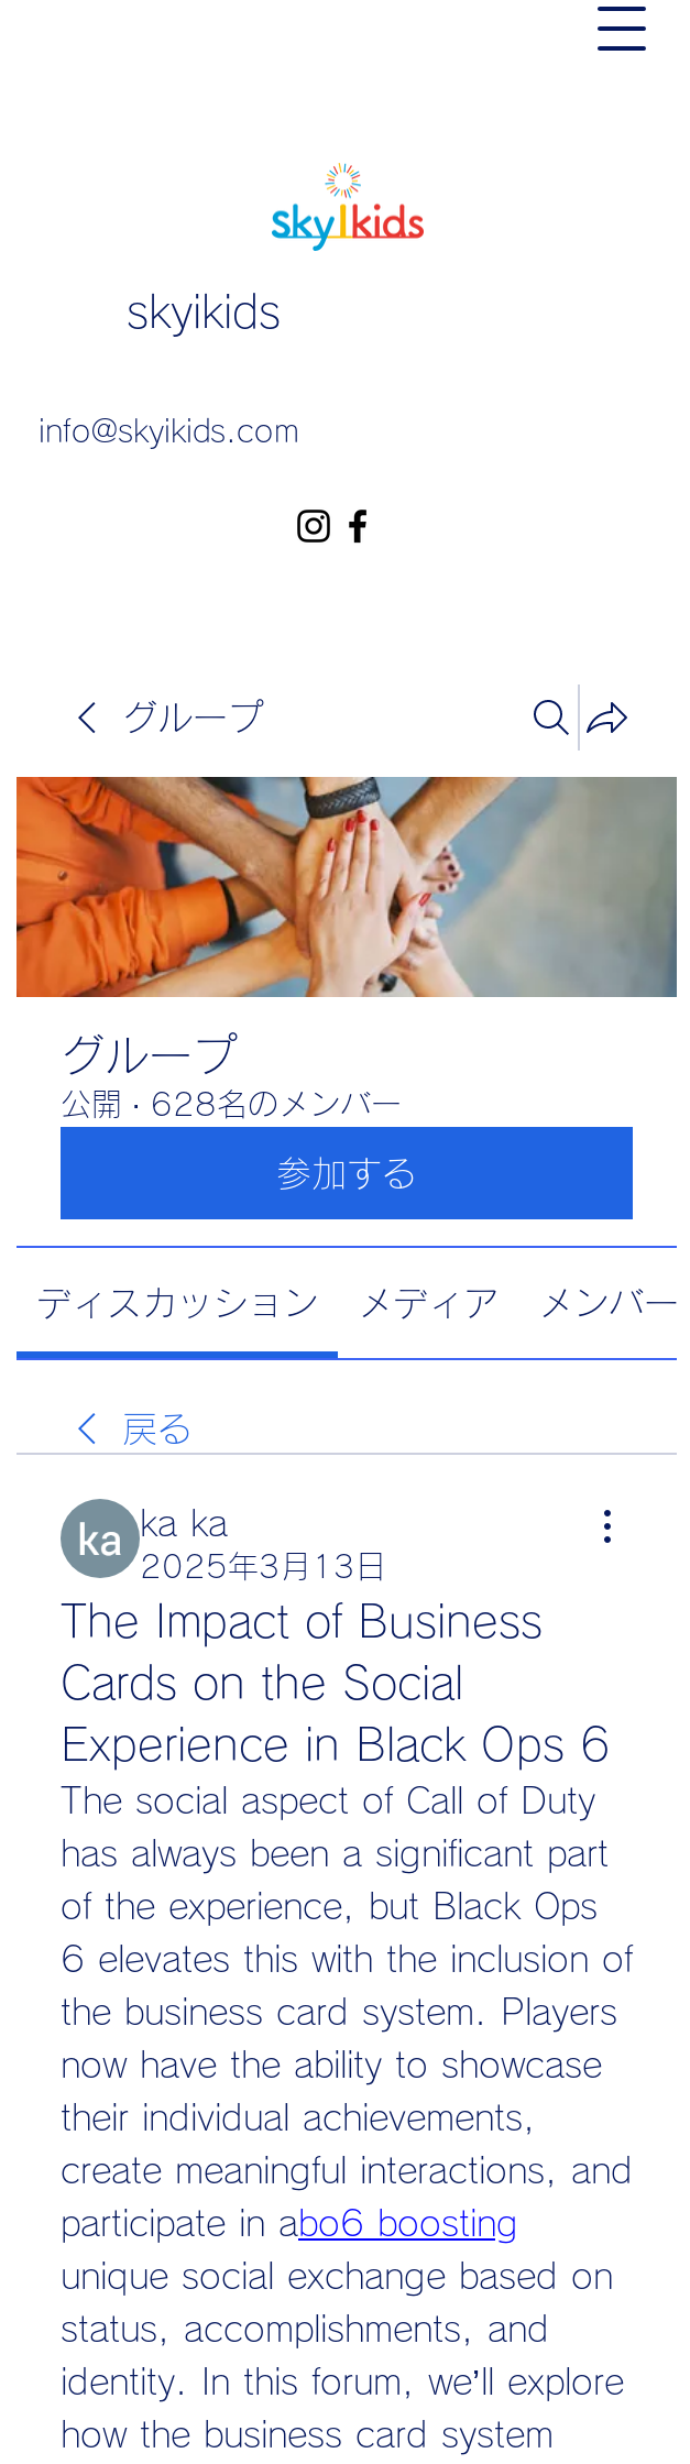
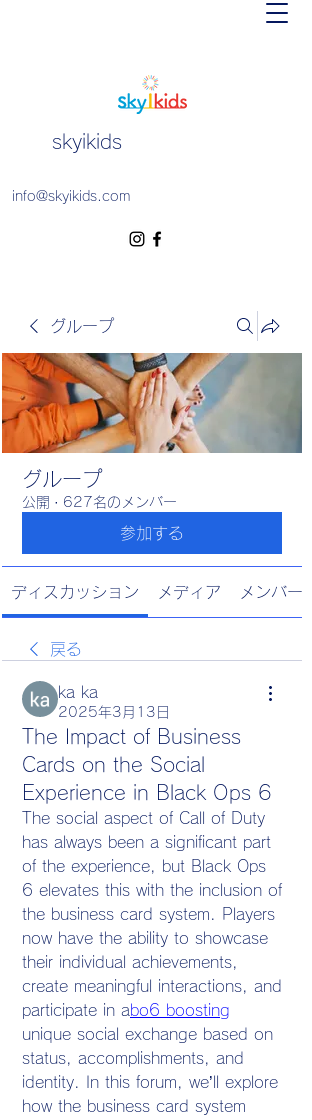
- 公開 · 628名のメンバー
+ 公開 · 627名のメンバー
